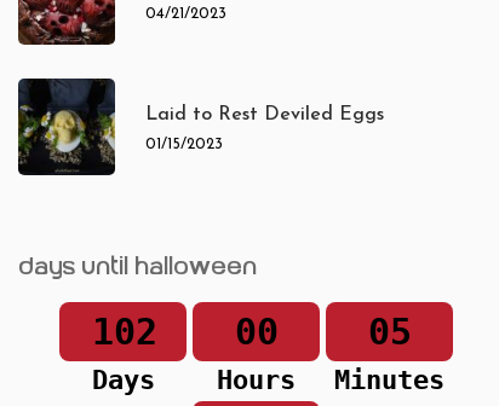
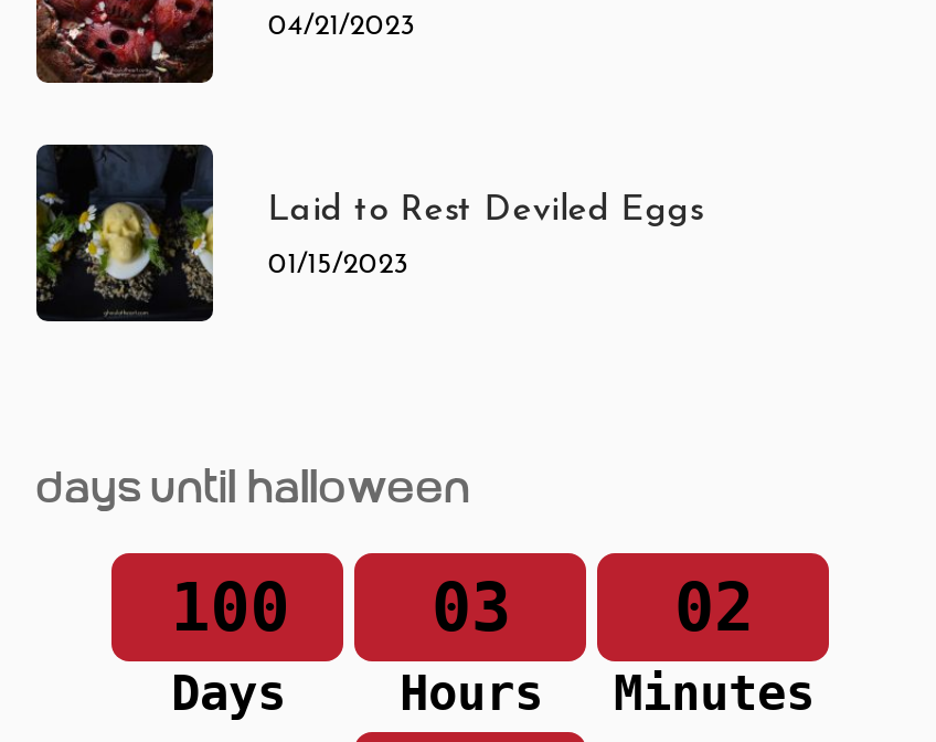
- 102
+ 100

- 00
+ 03

- 05
+ 02
